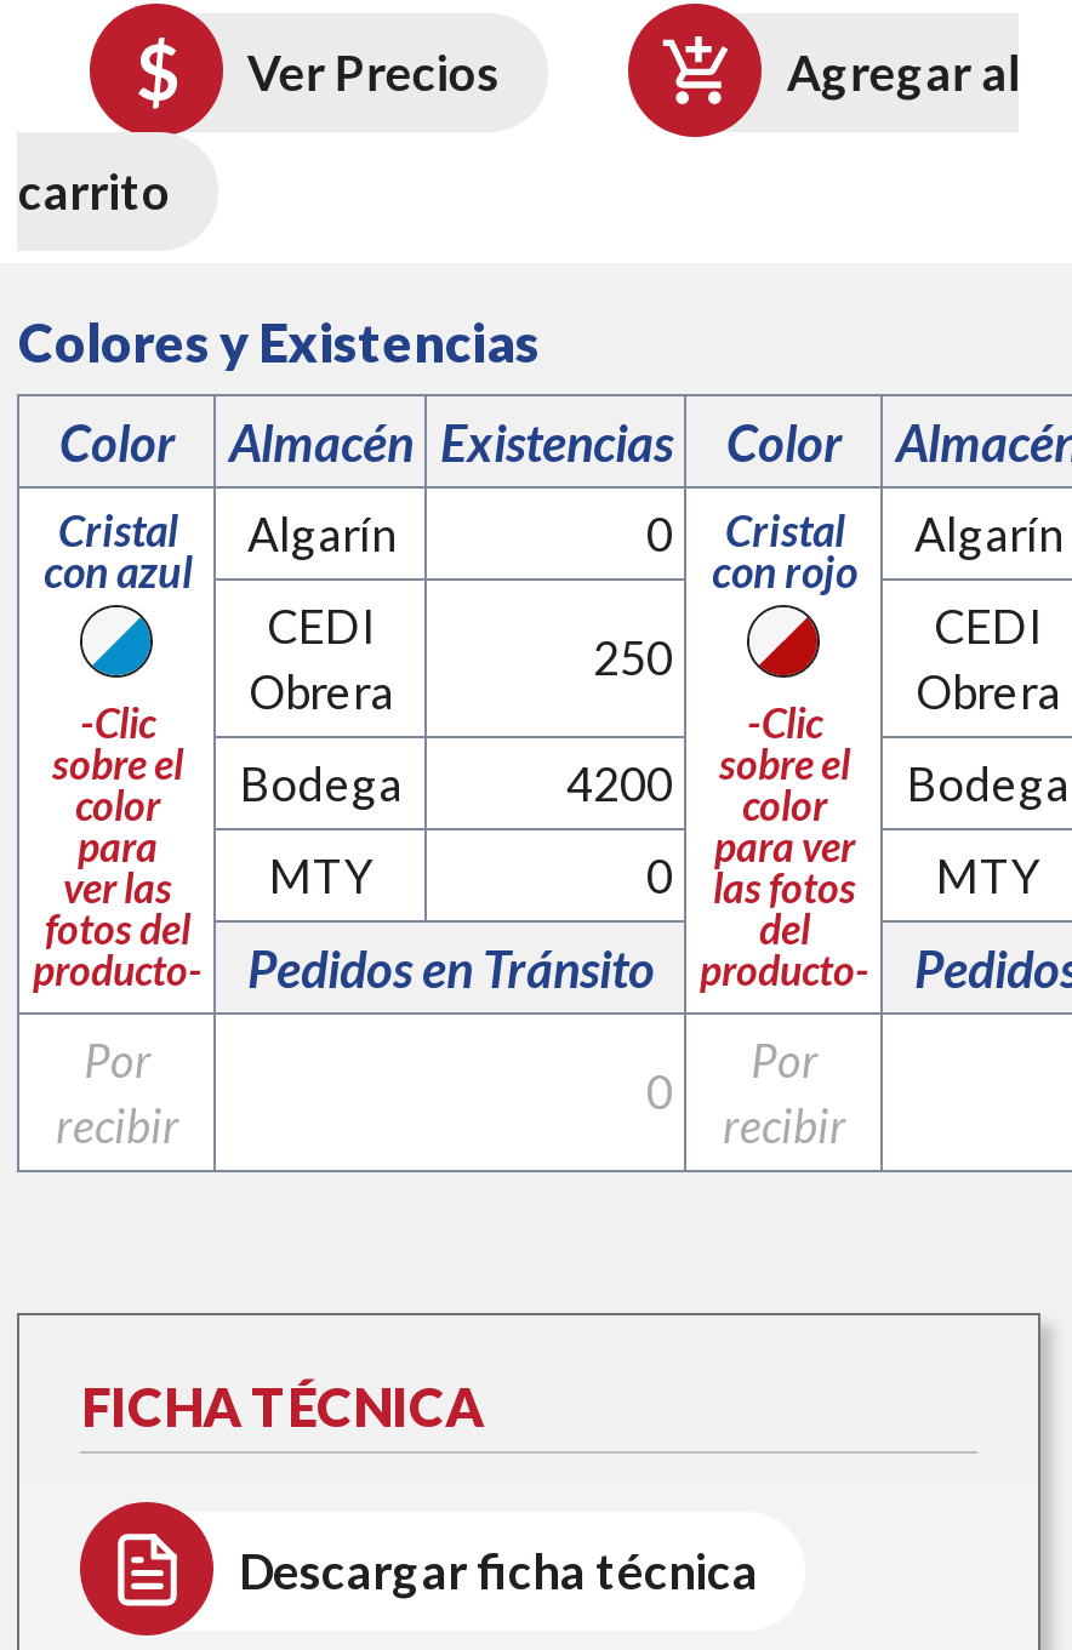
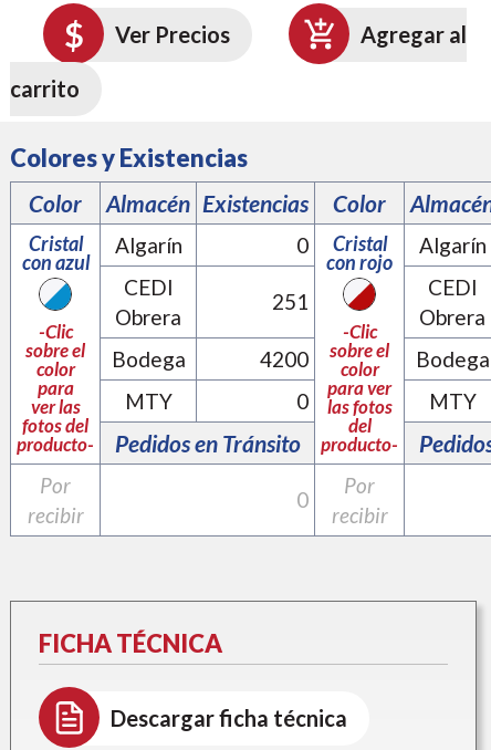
- 250
+ 251
